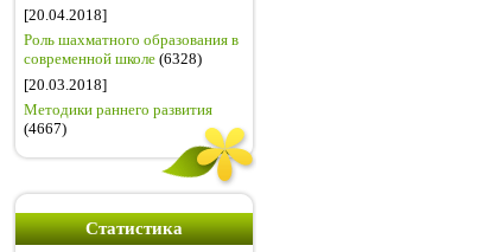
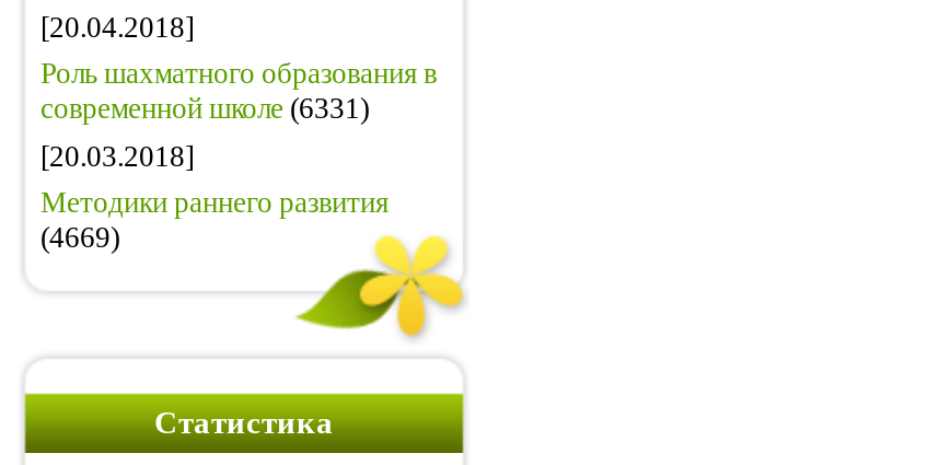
- современной школе (6328)
+ современной школе (6331)

- (4667)
+ (4669)
